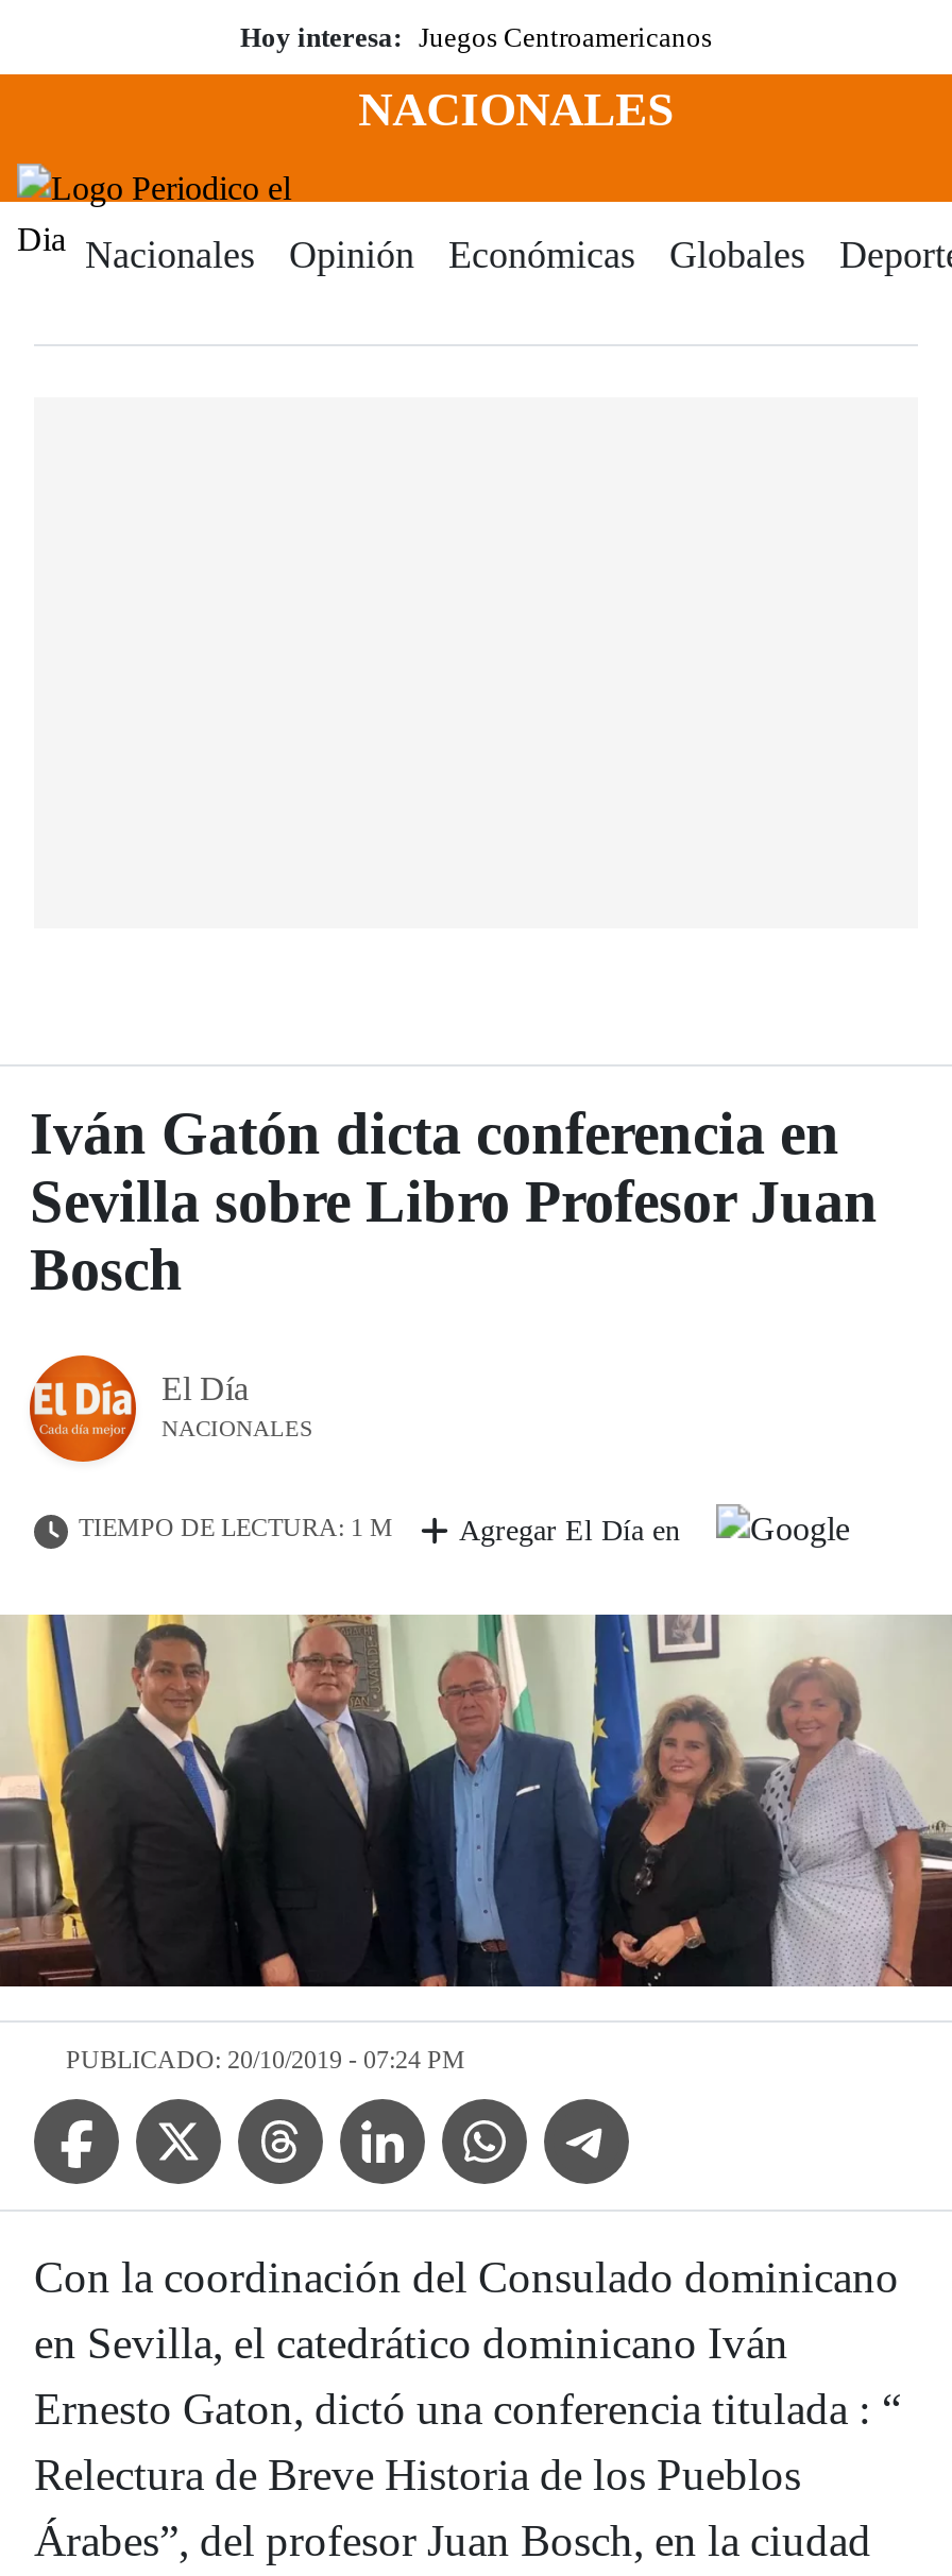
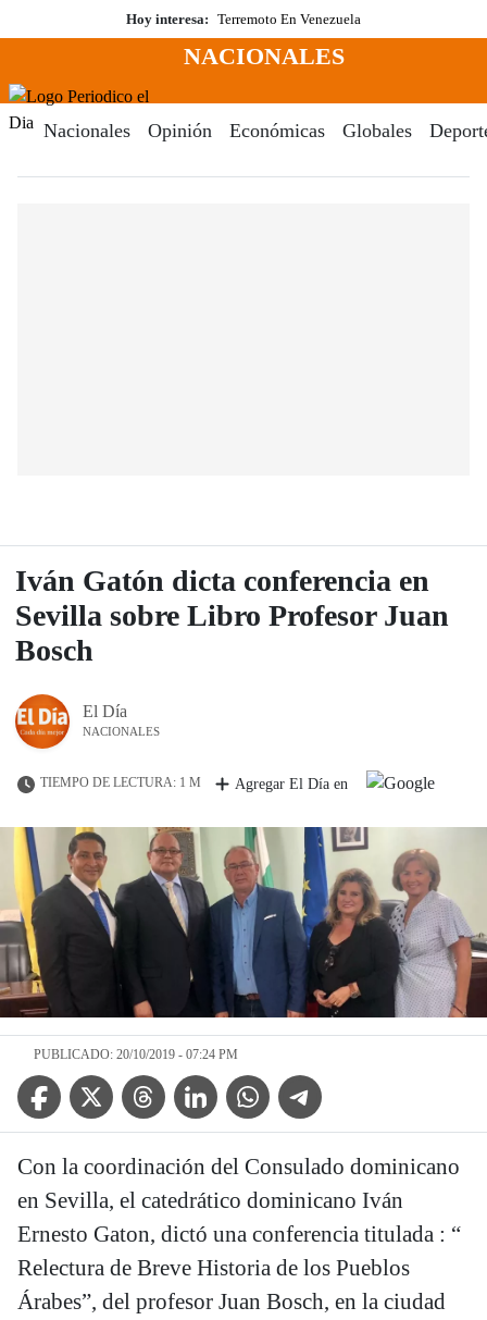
- Hoy interesa: Juegos Centroamericanos
+ Hoy interesa: Terremoto En Venezuela
